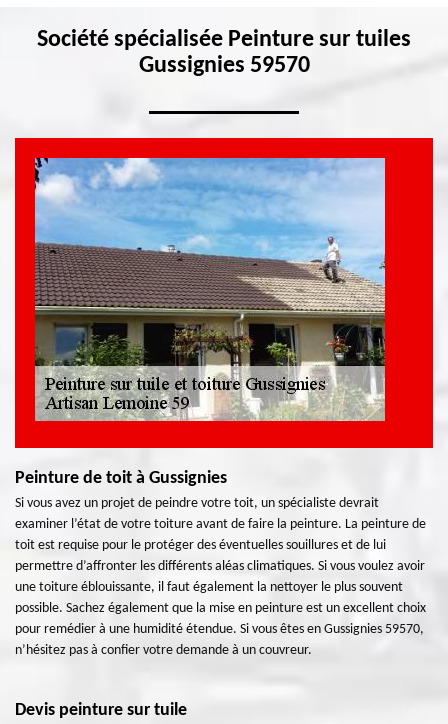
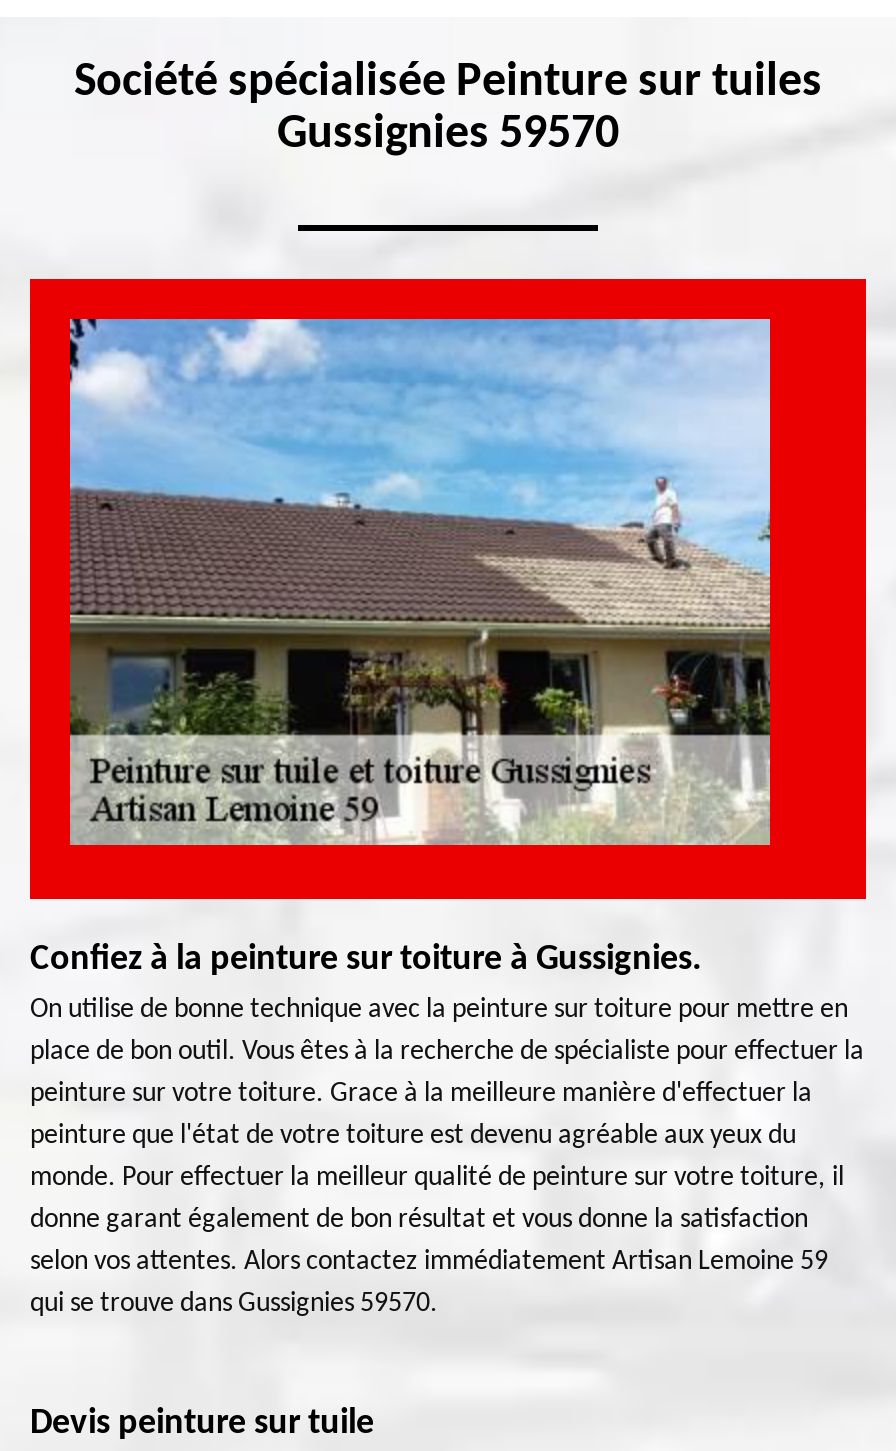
- Peinture de toit à Gussignies
- Si vous avez un projet de peindre votre toit, un spécialiste devrait
- examiner l’état de votre toiture avant de faire la peinture. La peinture de
- toit est requise pour le protéger des éventuelles souillures et de lui
- permettre d’affronter les différents aléas climatiques. Si vous voulez avoir
- une toiture éblouissante, il faut également la nettoyer le plus souvent
- possible. Sachez également que la mise en peinture est un excellent choix
- pour remédier à une humidité étendue. Si vous êtes en Gussignies 59570,
- n’hésitez pas à confier votre demande à un couvreur.
+ Confiez à la peinture sur toiture à Gussignies.
+ On utilise de bonne technique avec la peinture sur toiture pour mettre en
+ place de bon outil. Vous êtes à la recherche de spécialiste pour effectuer la
+ peinture sur votre toiture. Grace à la meilleure manière d'effectuer la
+ peinture que l'état de votre toiture est devenu agréable aux yeux du
+ monde. Pour effectuer la meilleur qualité de peinture sur votre toiture, il
+ donne garant également de bon résultat et vous donne la satisfaction
+ selon vos attentes. Alors contactez immédiatement Artisan Lemoine 59
+ qui se trouve dans Gussignies 59570.
